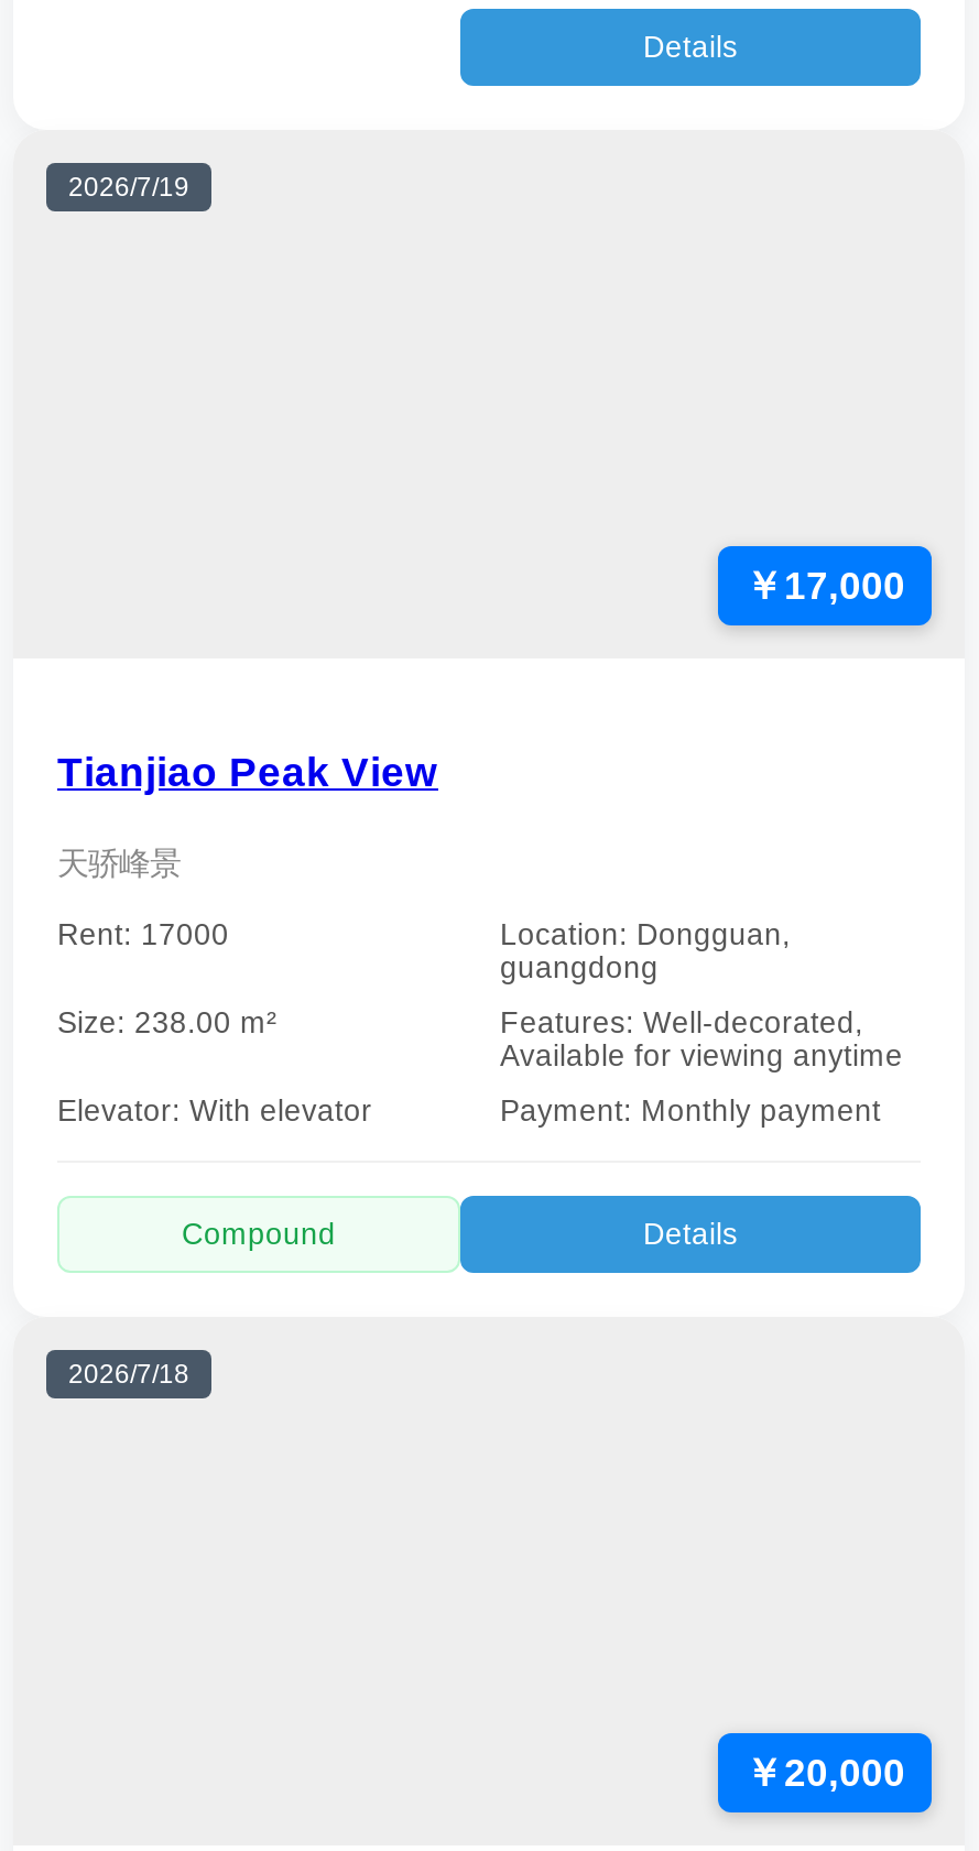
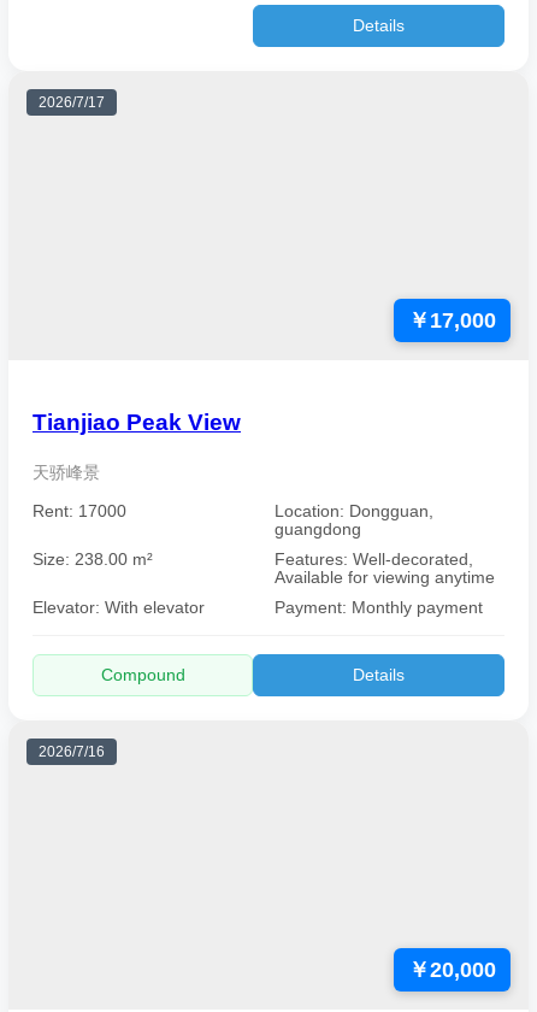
- 2026/7/19
+ 2026/7/17

- 2026/7/18
+ 2026/7/16
